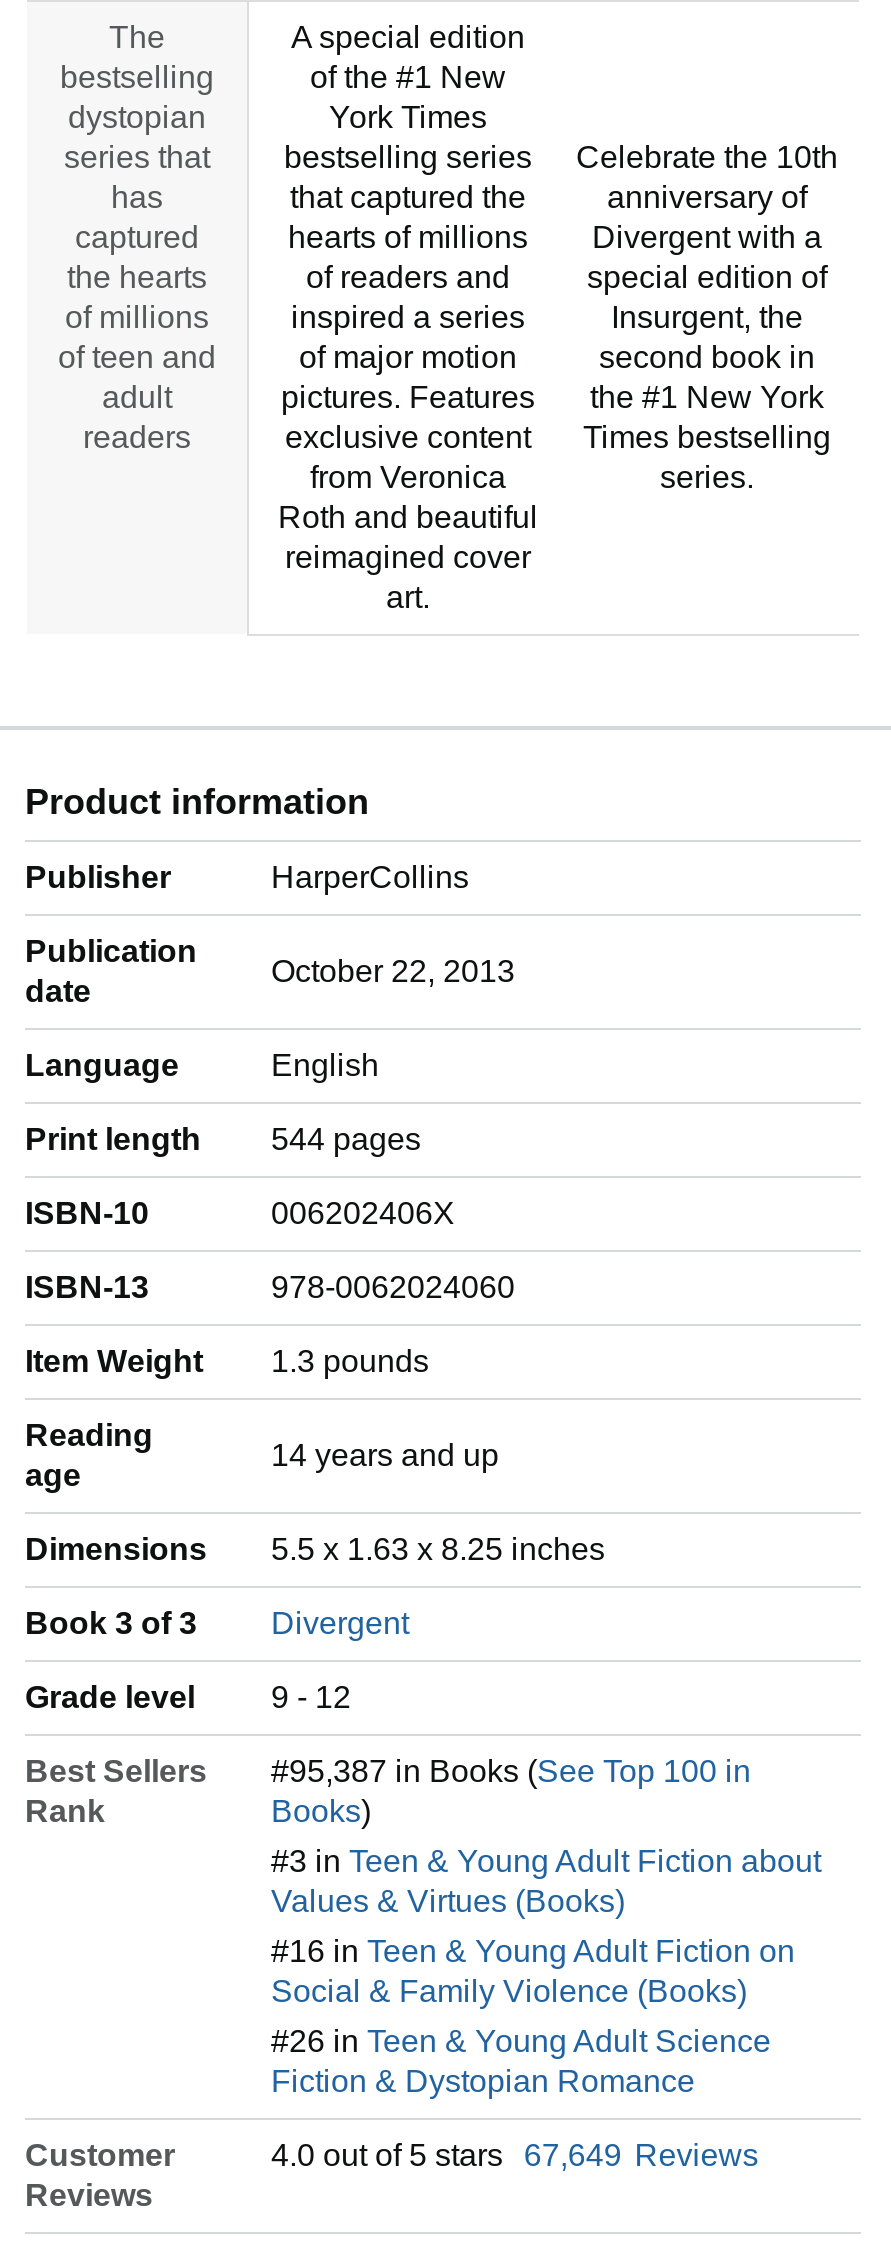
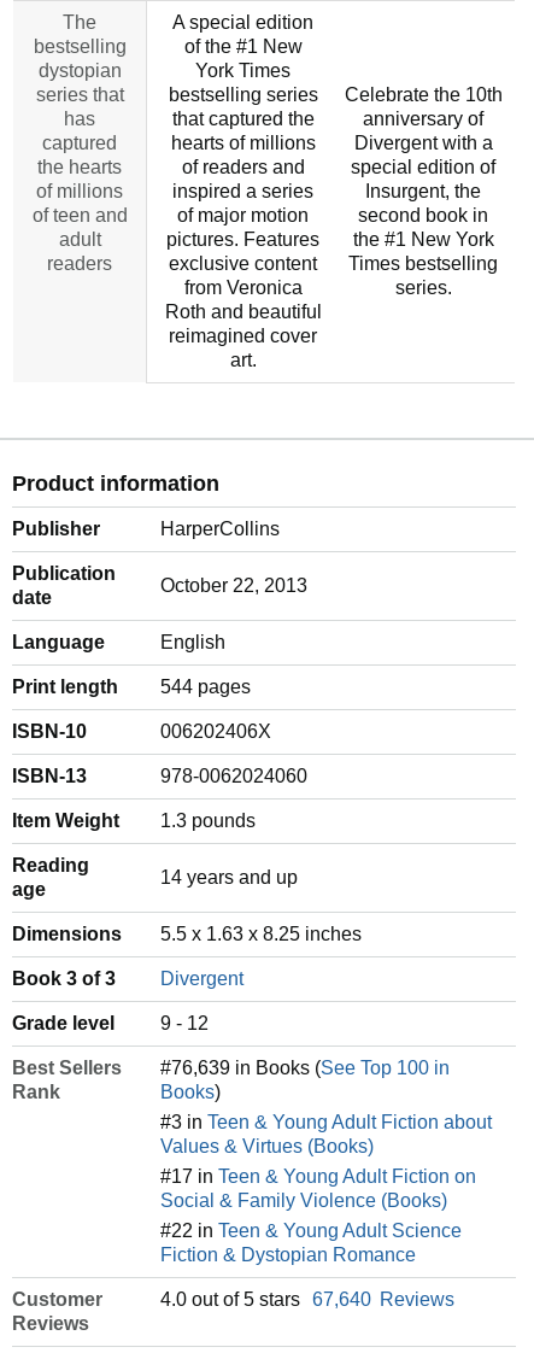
- #95,387 in Books (See Top 100 in
+ #76,639 in Books (See Top 100 in

- #16 in Teen & Young Adult Fiction on
+ #17 in Teen & Young Adult Fiction on

- #26 in Teen & Young Adult Science
+ #22 in Teen & Young Adult Science

- 4.0 out of 5 stars 67,649 Reviews
+ 4.0 out of 5 stars 67,640 Reviews
